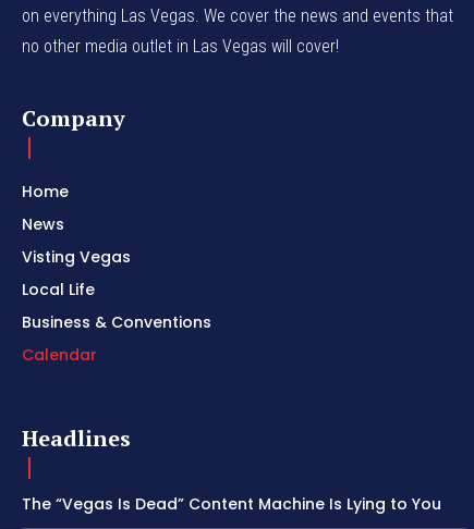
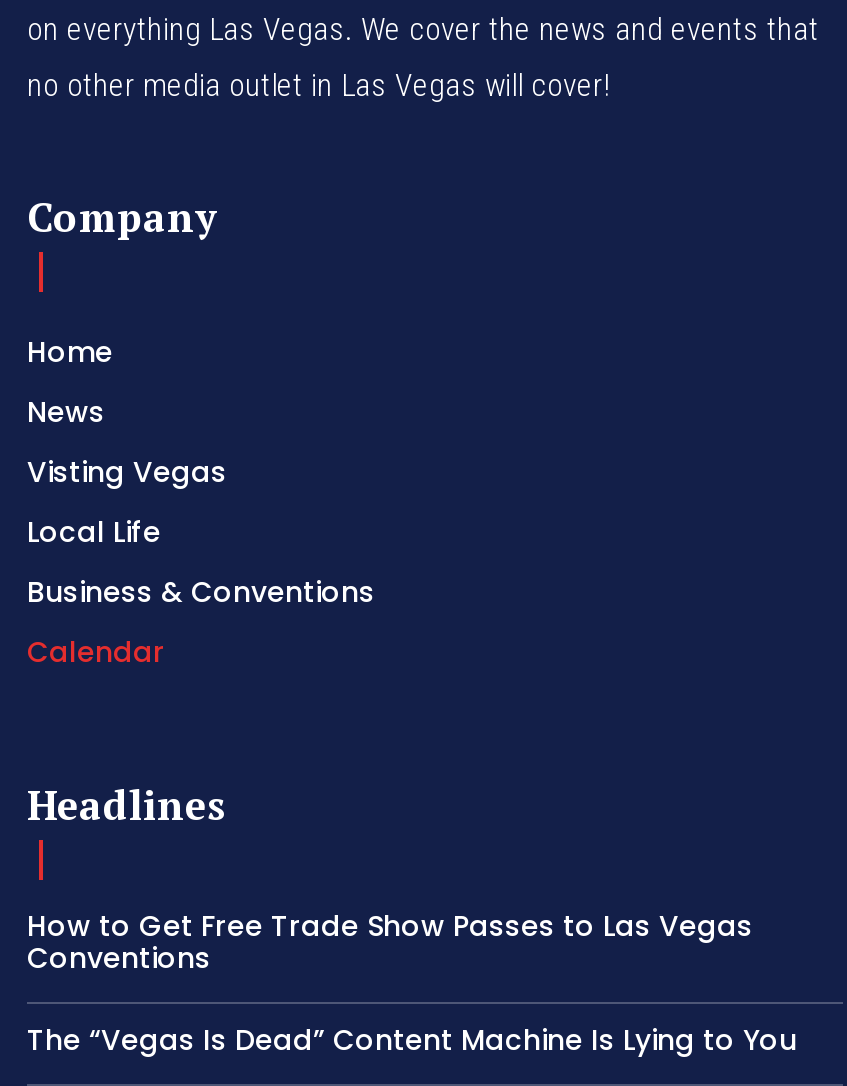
+ How to Get Free Trade Show Passes to Las Vegas
+ Conventions
